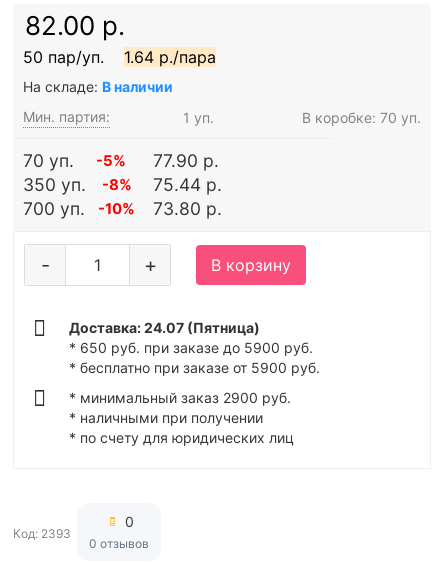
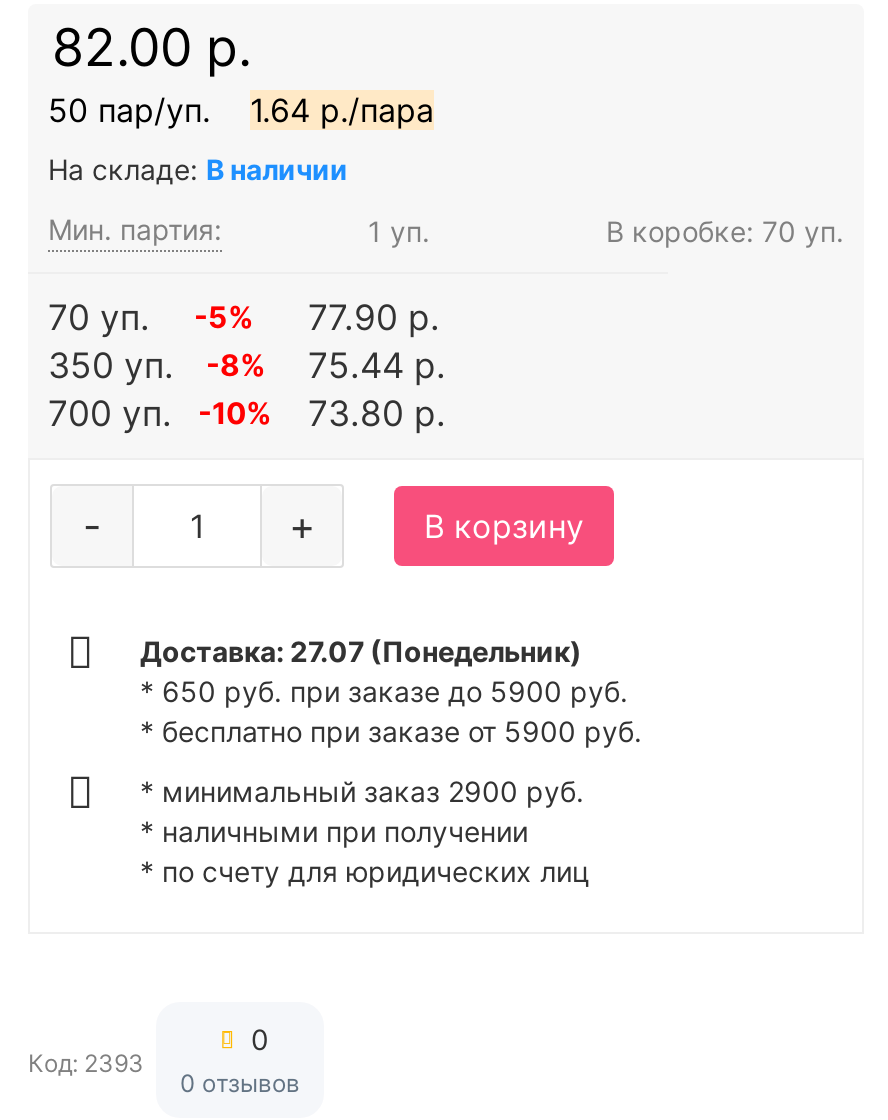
- Доставка: 24.07 (Пятница)
+ Доставка: 27.07 (Понедельник)
